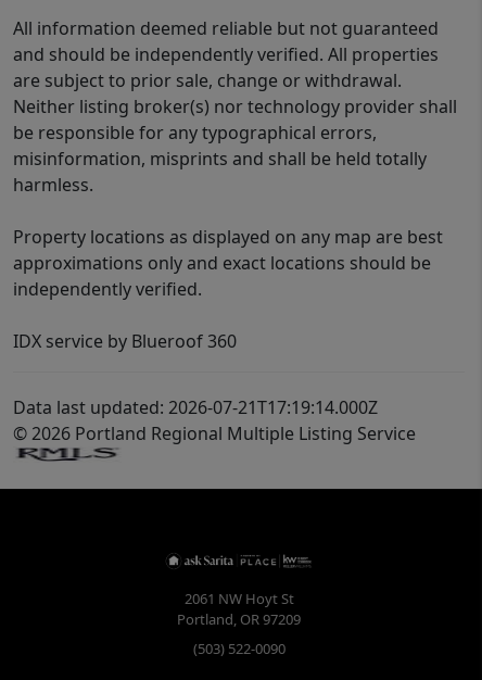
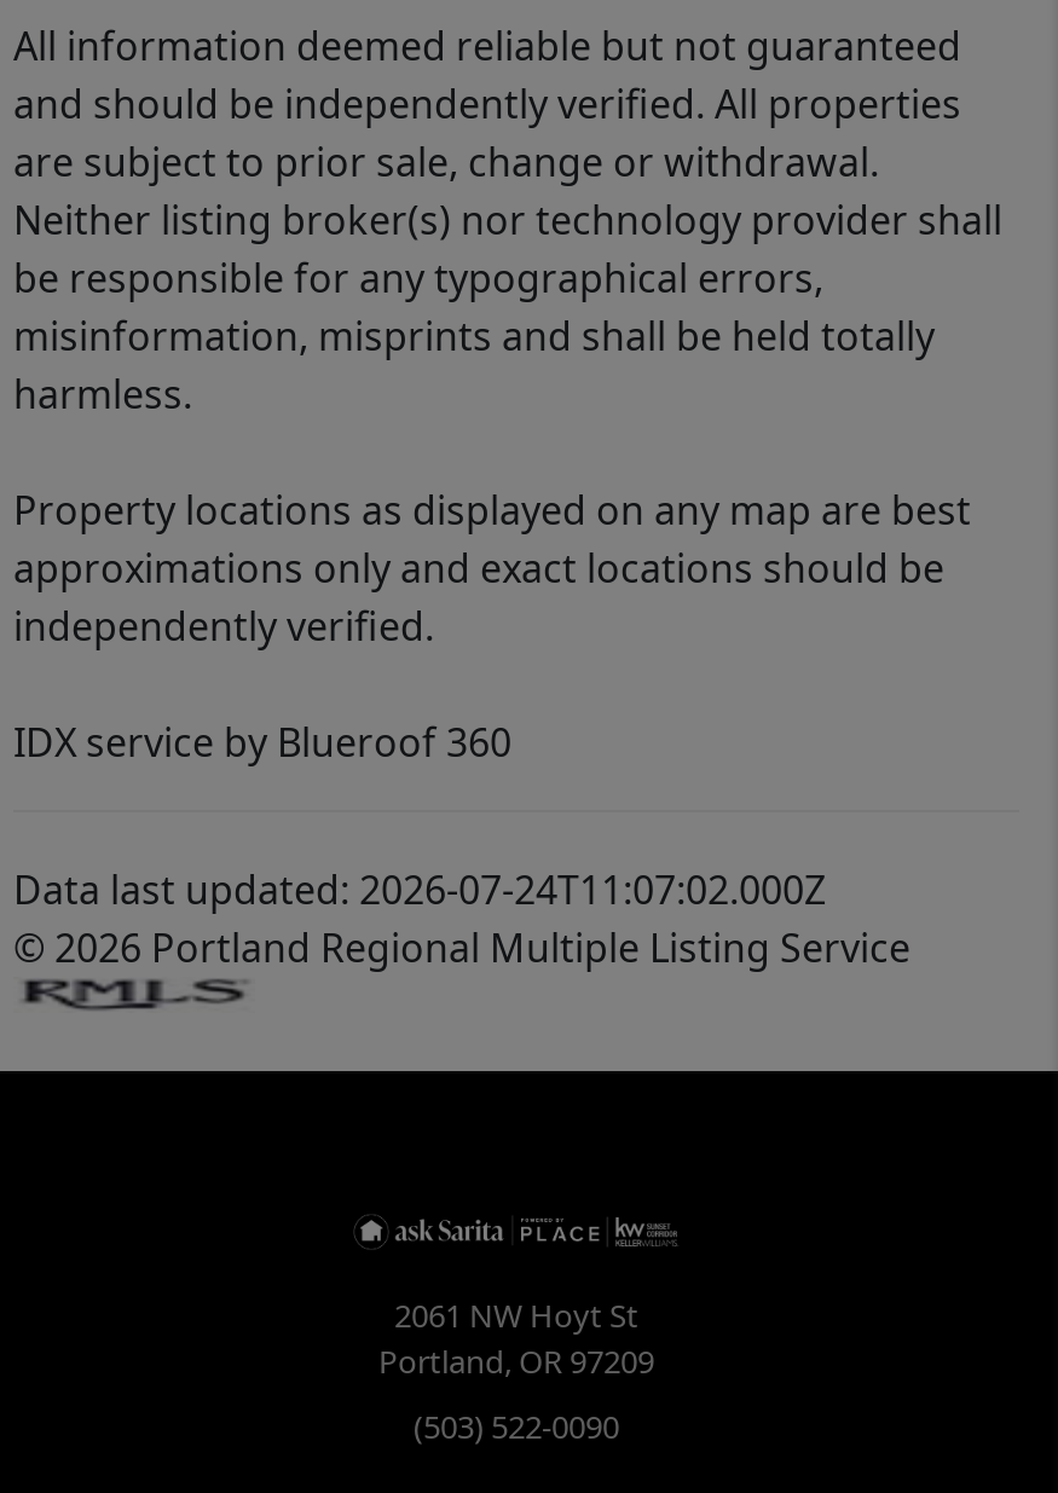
- Data last updated: 2026-07-21T17:19:14.000Z
+ Data last updated: 2026-07-24T11:07:02.000Z
